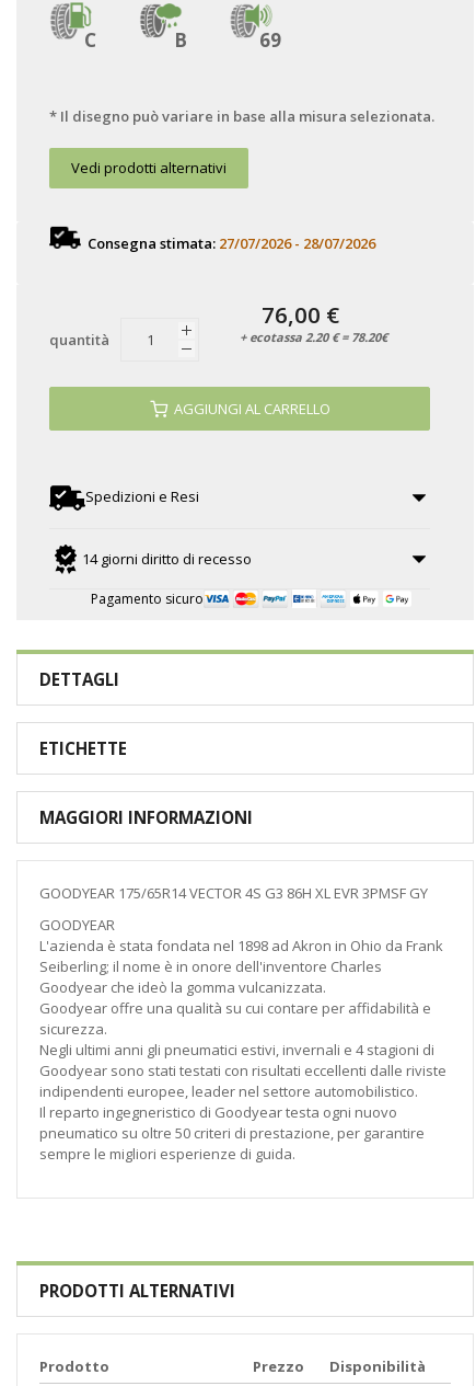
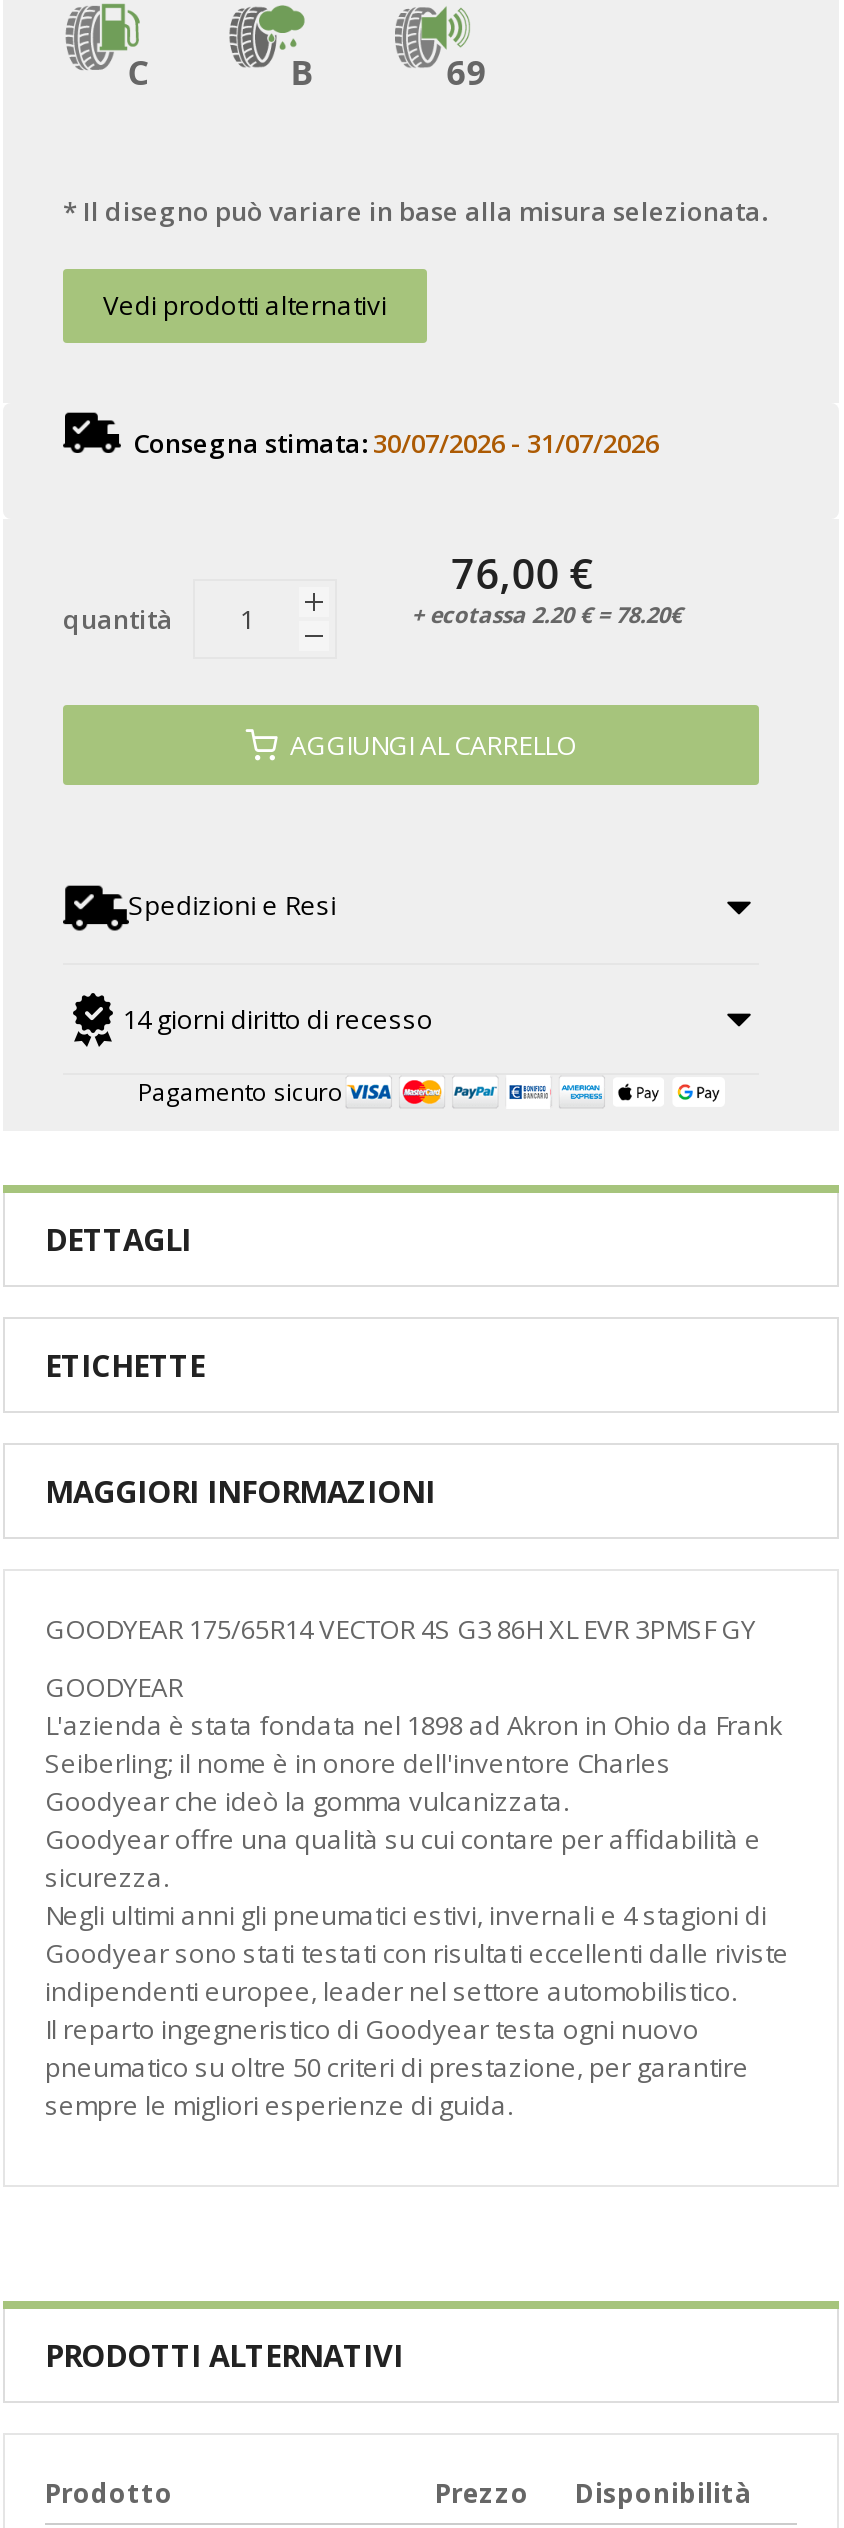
- Consegna stimata: 27/07/2026 - 28/07/2026
+ Consegna stimata: 30/07/2026 - 31/07/2026
